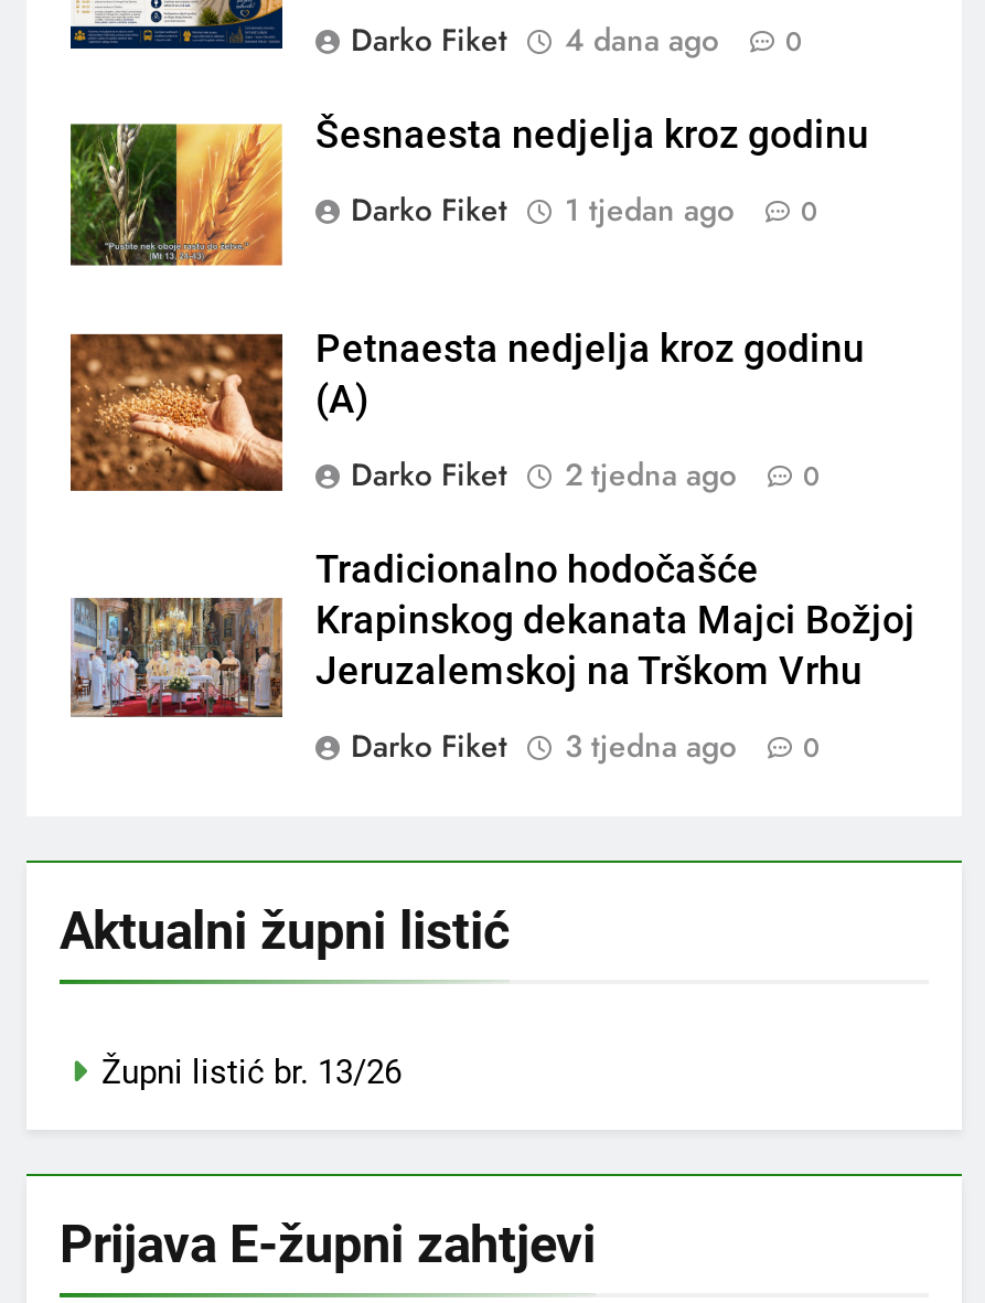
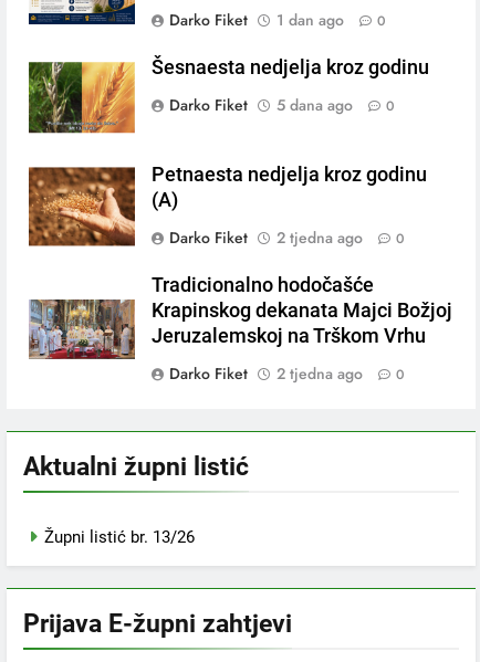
- Darko Fiket 4 dana ago 0
+ Darko Fiket 1 dan ago 0

- Darko Fiket 1 tjedan ago 0
+ Darko Fiket 5 dana ago 0

- Darko Fiket 3 tjedna ago 0
+ Darko Fiket 2 tjedna ago 0
